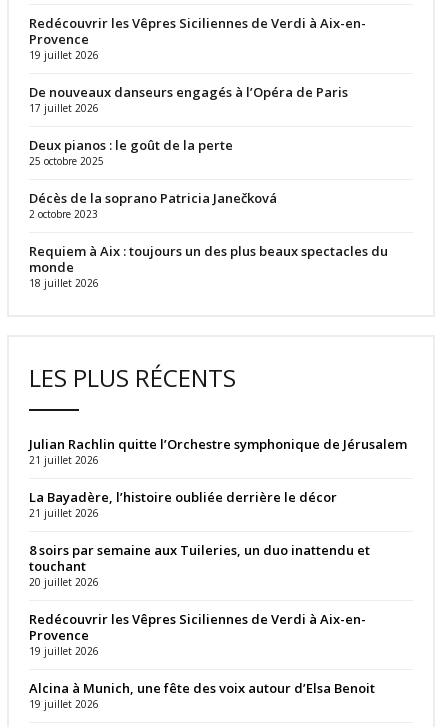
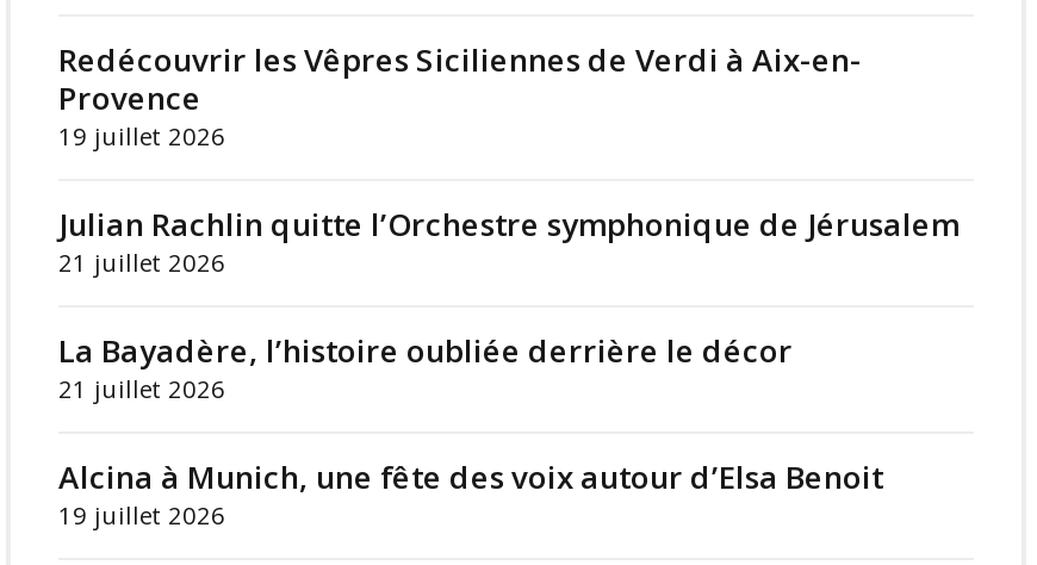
- De nouveaux danseurs engagés à l’Opéra de Paris
- 17 juillet 2026
- Deux pianos : le goût de la perte
- 25 octobre 2025
- Décès de la soprano Patricia Janečková
- 2 octobre 2023
- Requiem à Aix : toujours un des plus beaux spectacles du
- monde
- 18 juillet 2026
- LES PLUS RÉCENTS

- 8 soirs par semaine aux Tuileries, un duo inattendu et
- touchant
- 20 juillet 2026
- Redécouvrir les Vêpres Siciliennes de Verdi à Aix-en-
- Provence
- 19 juillet 2026
